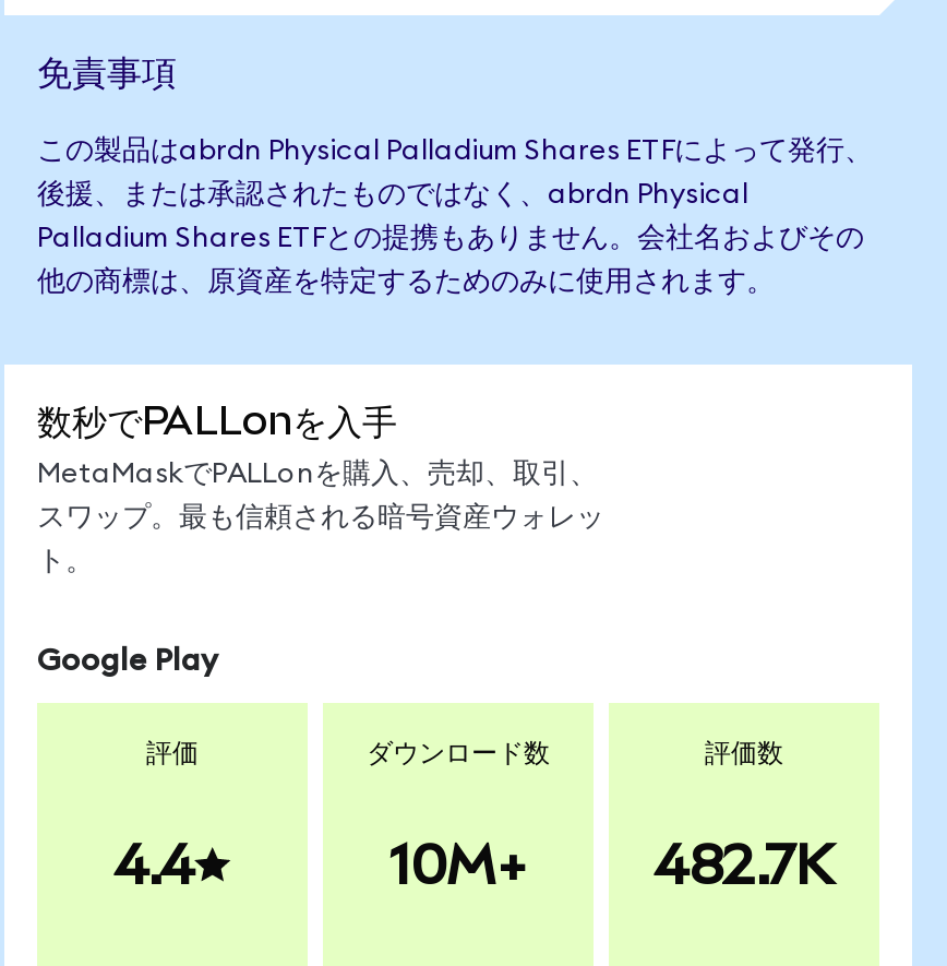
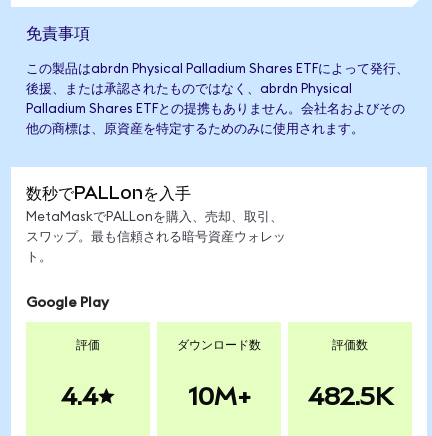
- 482.7K
+ 482.5K
